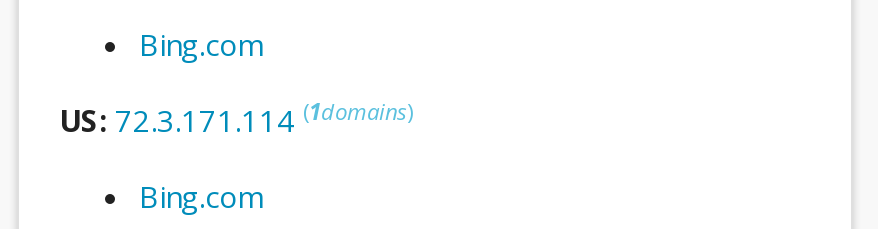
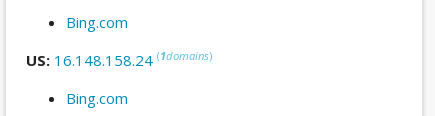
- US: 72.3.171.114 (1domains)
+ US: 16.148.158.24 (1domains)
